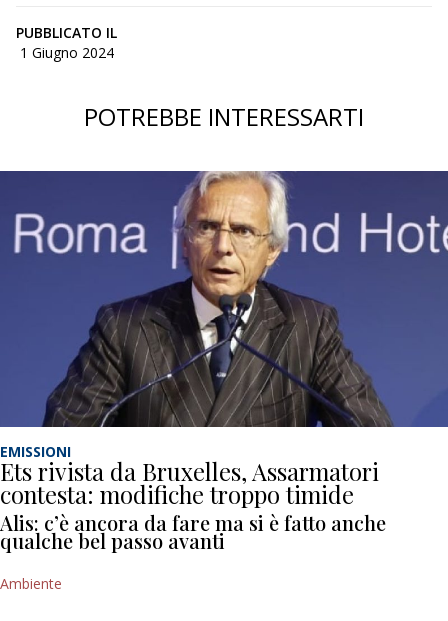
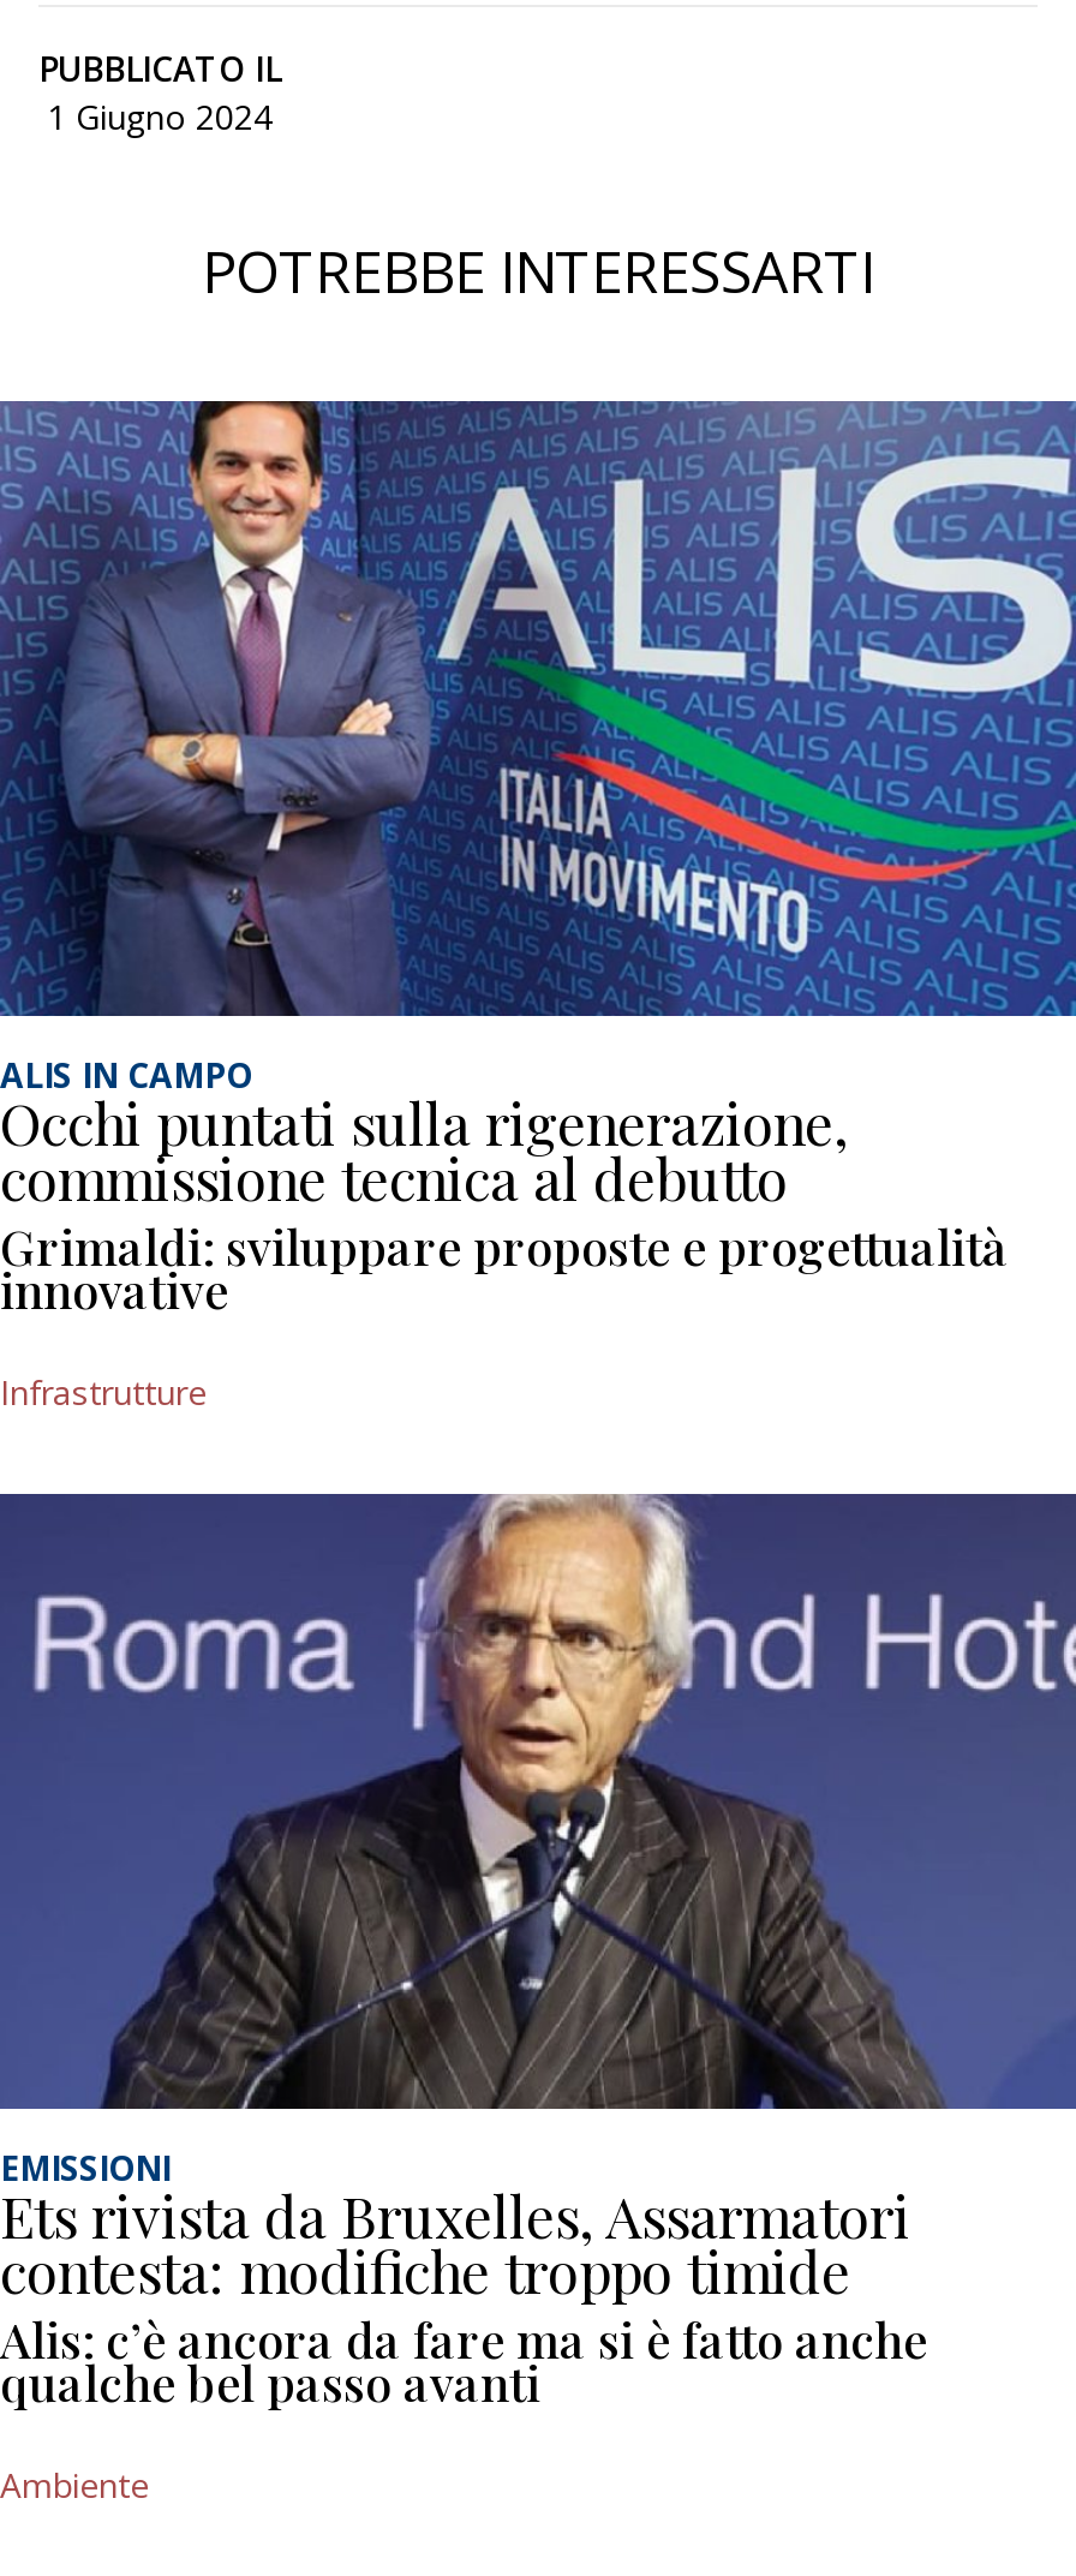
+ [image]
+ ALIS IN CAMPO
+ Occhi puntati sulla rigenerazione,
+ commissione tecnica al debutto
+ Grimaldi: sviluppare proposte e progettualità
+ innovative
+ Infrastrutture
